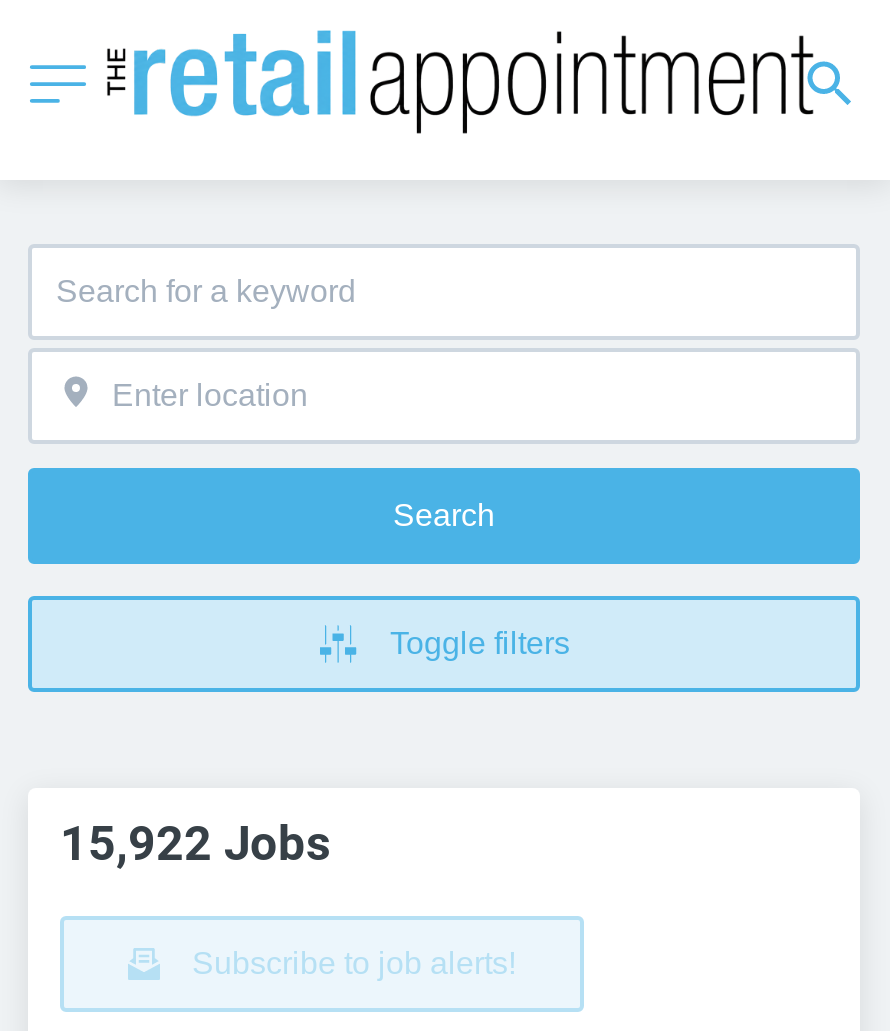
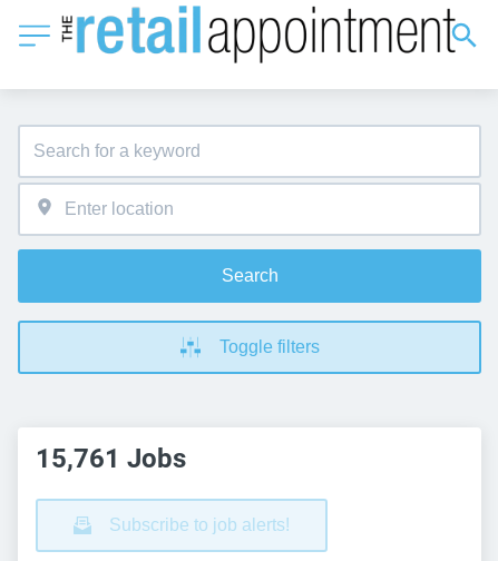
- 15,922 Jobs
+ 15,761 Jobs
